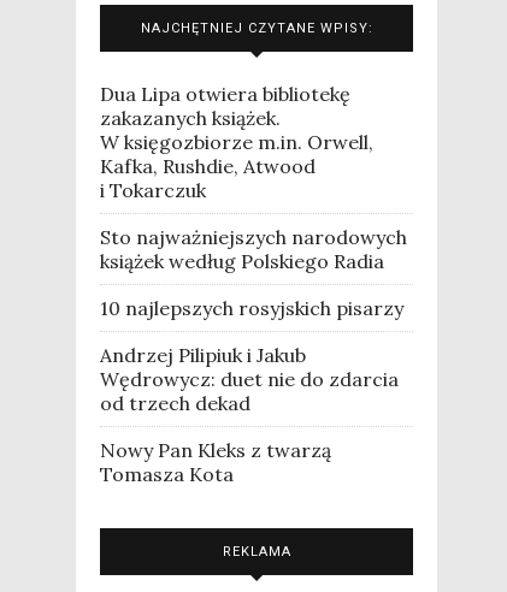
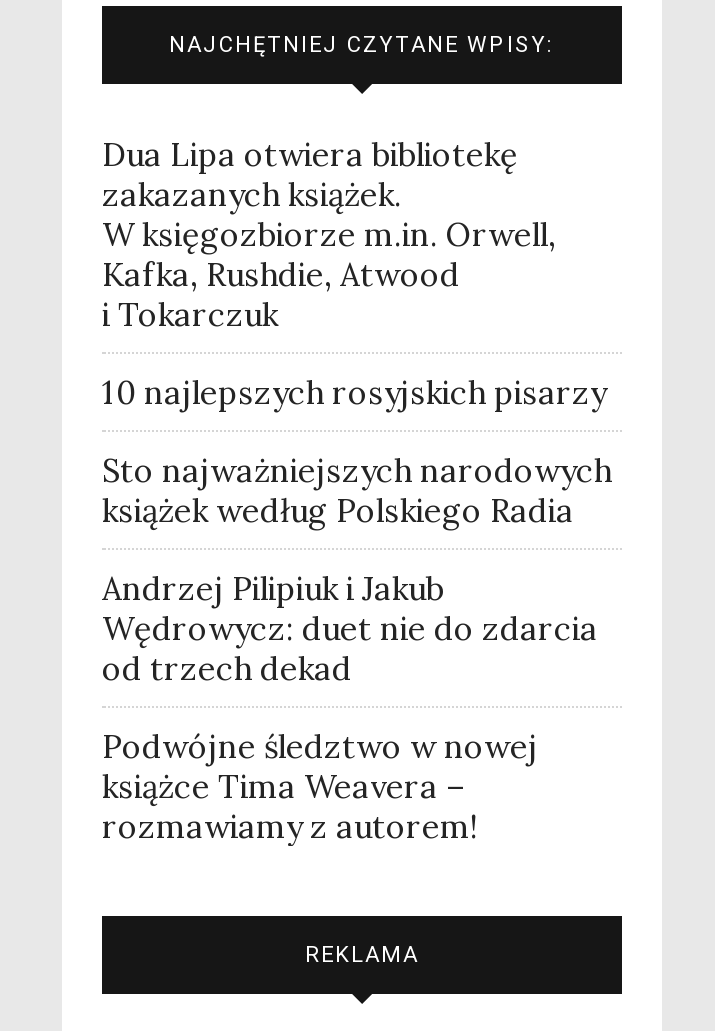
moved down: Sto najważniejszych narodowych | książek według Polskiego Radia

moved up: 10 najlepszych rosyjskich pisarzy

- Nowy Pan Kleks z twarzą
- Tomasza Kota
+ Podwójne śledztwo w nowej
+ książce Tima Weavera –
+ rozmawiamy z autorem!
